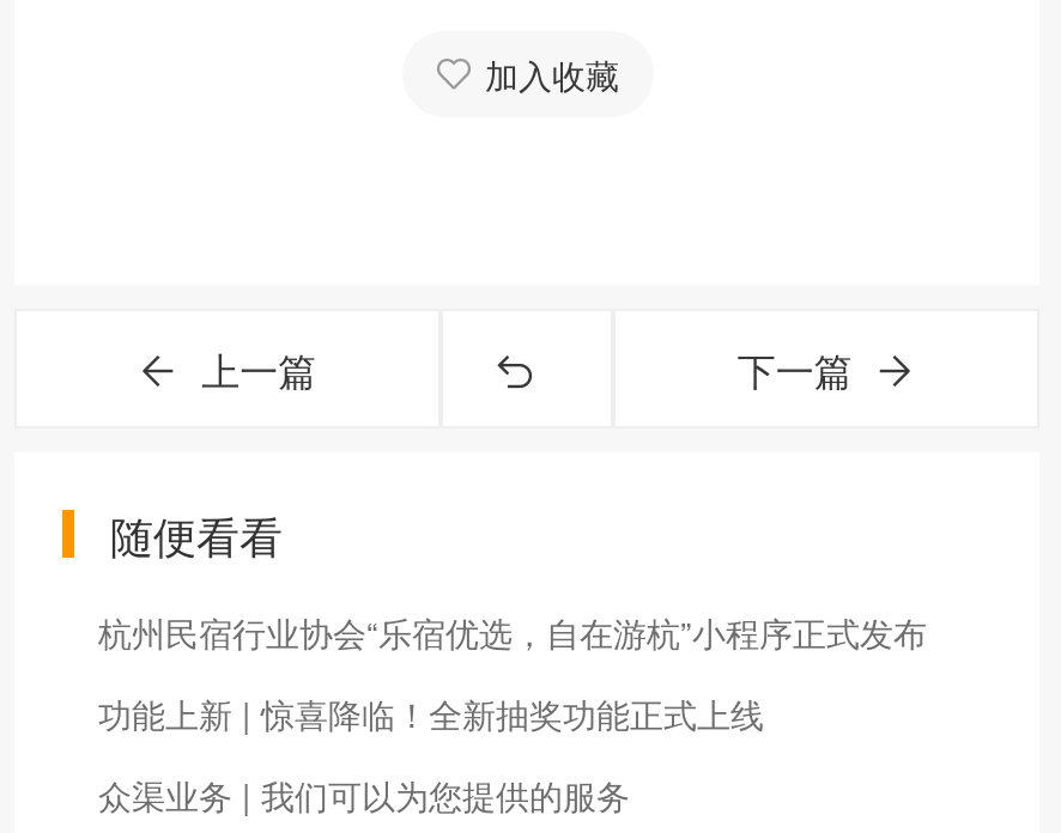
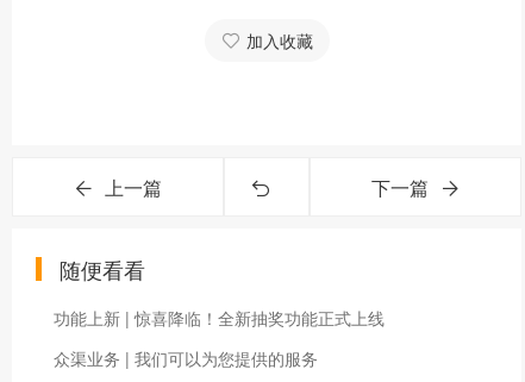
- 杭州民宿行业协会“乐宿优选，自在游杭”小程序正式发布
